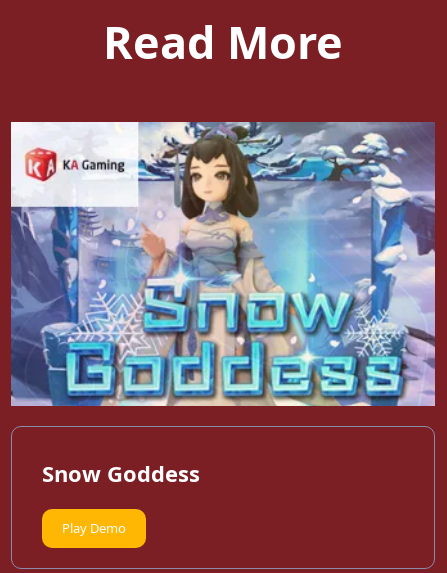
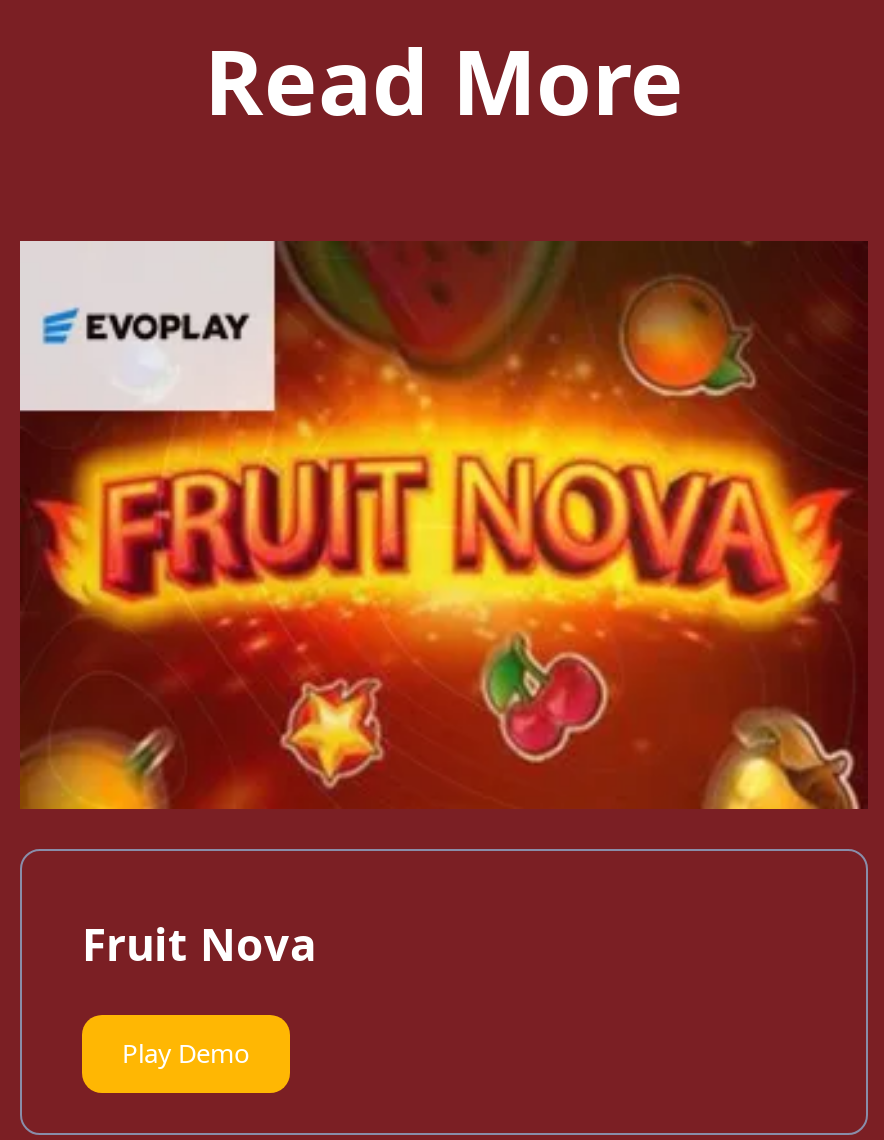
- [image]
+ [image]

- Snow Goddess
+ Fruit Nova
